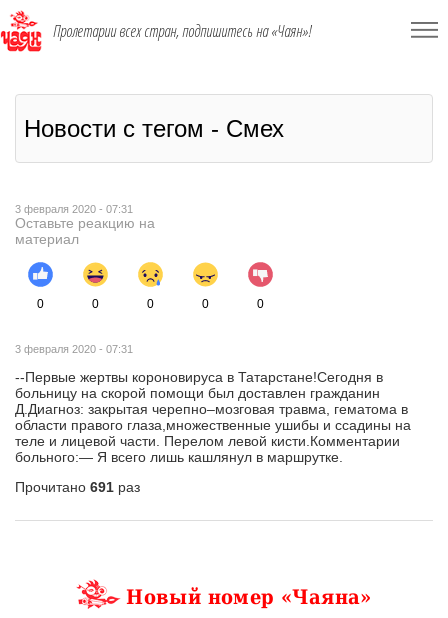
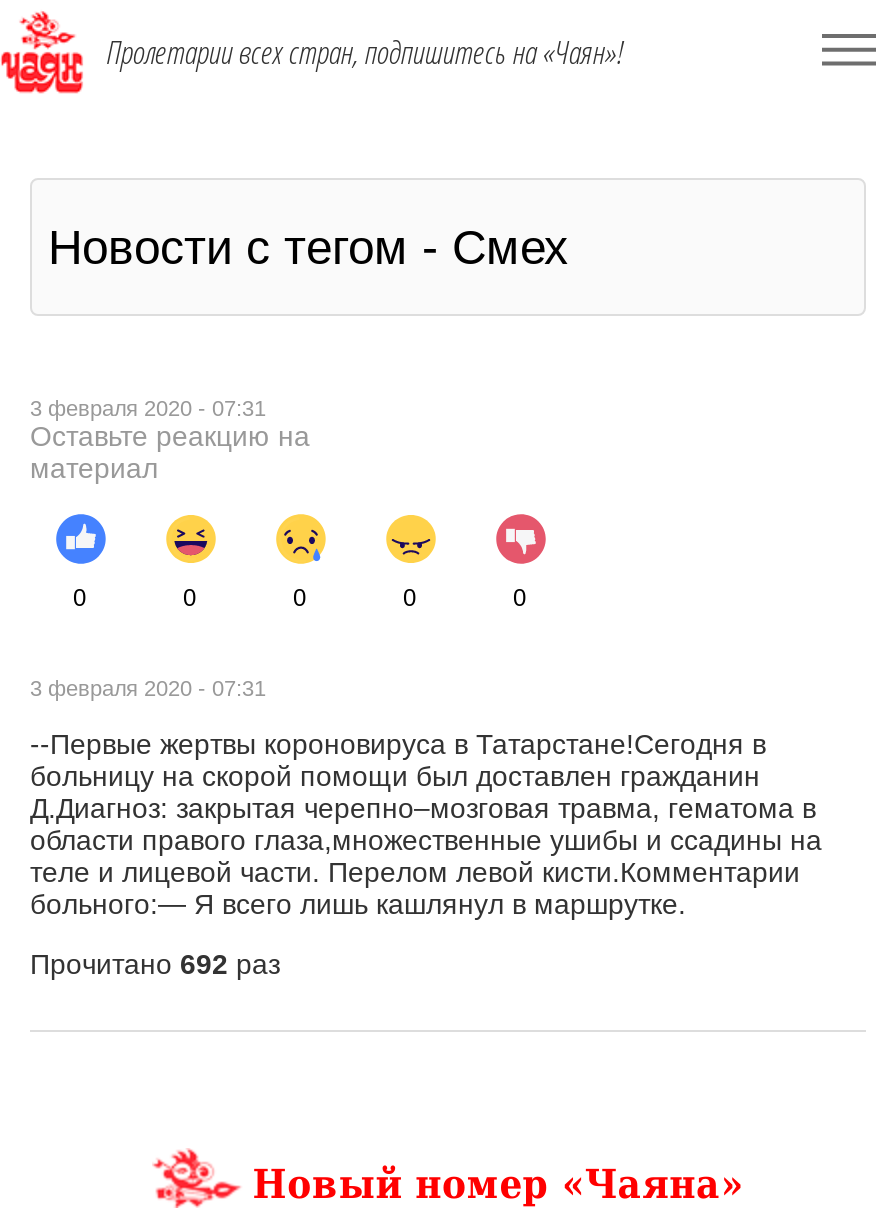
- Прочитано 691 раз
+ Прочитано 692 раз
